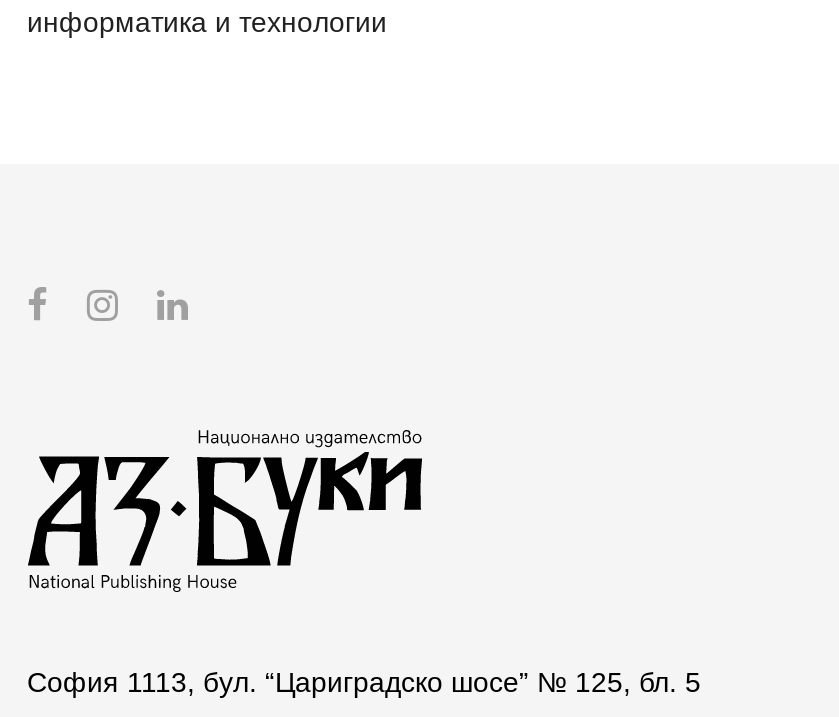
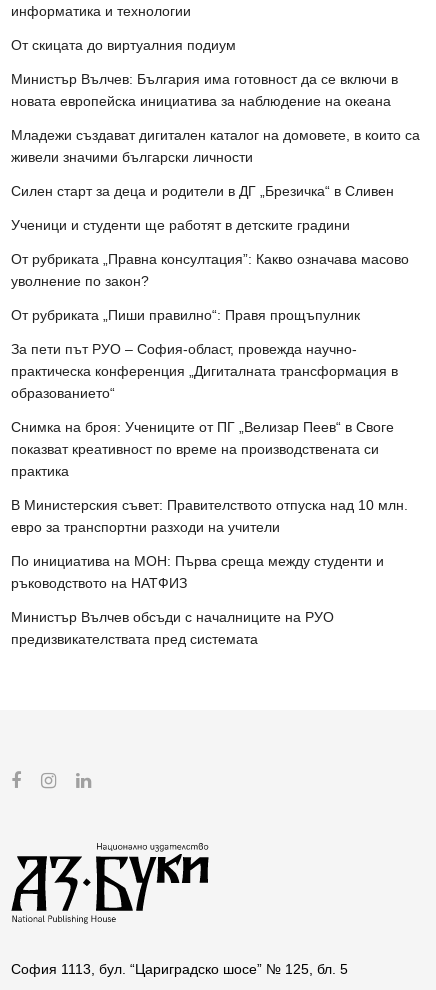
+ От скицата до виртуалния подиум
+ Министър Вълчев: България има готовност да се включи в
+ новата европейска инициатива за наблюдение на океана
+ Младежи създават дигитален каталог на домовете, в които са
+ живели значими български личности
+ Силен старт за деца и родители в ДГ „Брезичка“ в Сливен
+ Ученици и студенти ще работят в детските градини
+ От рубриката „Правна консултация”: Какво означава масово
+ уволнение по закон?
+ От рубриката „Пиши правилно“: Правя прощъпулник
+ За пети път РУО – София-област, провежда научно-
+ практическа конференция „Дигиталната трансформация в
+ образованието“
+ Снимка на броя: Учениците от ПГ „Велизар Пеев“ в Своге
+ показват креативност по време на производствената си
+ практика
+ В Министерския съвет: Правителството отпуска над 10 млн.
+ евро за транспортни разходи на учители
+ По инициатива на МОН: Първа среща между студенти и
+ ръководството на НАТФИЗ
+ Министър Вълчев обсъди с началниците на РУО
+ предизвикателствата пред системата
